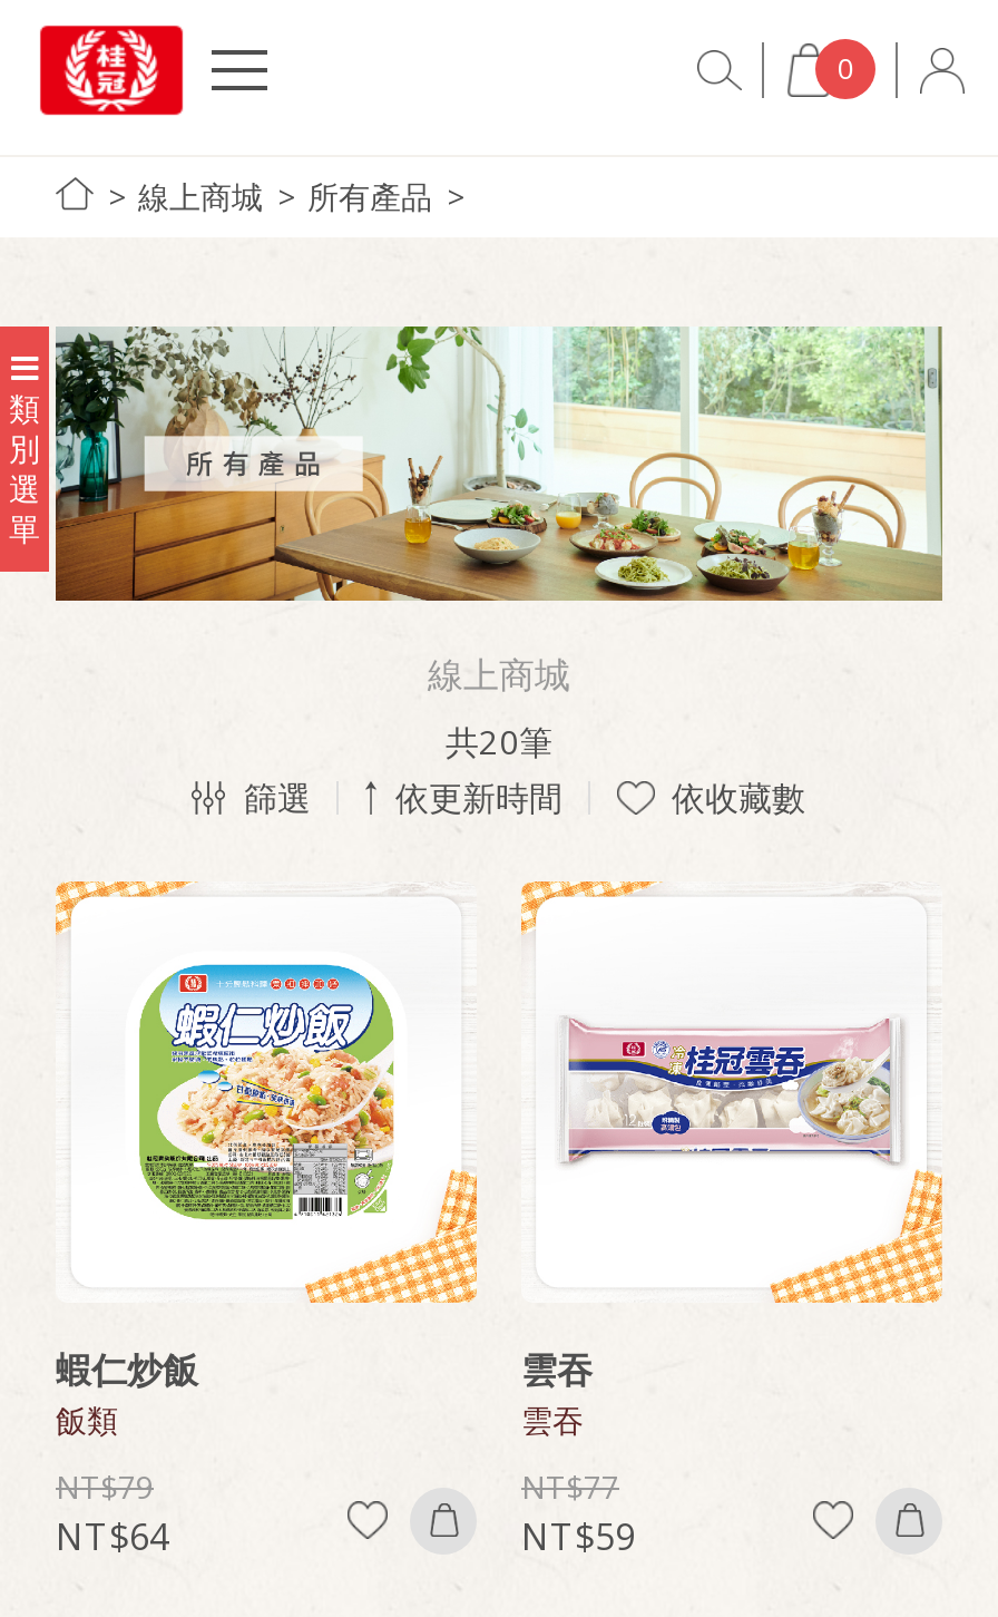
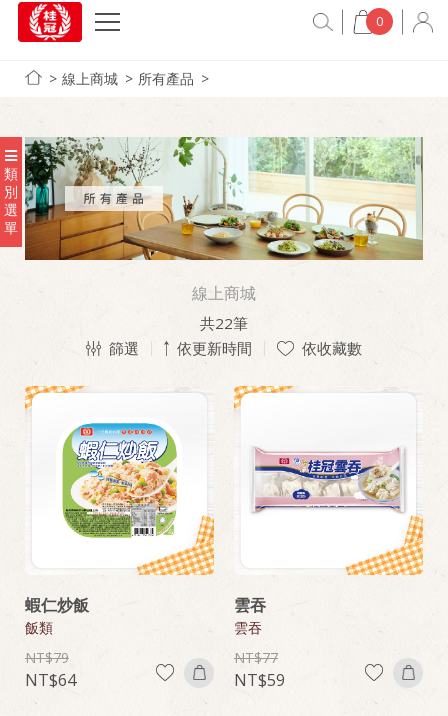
- 共20筆
+ 共22筆
